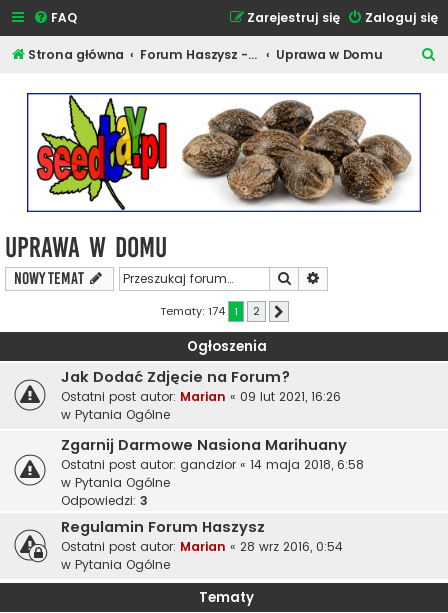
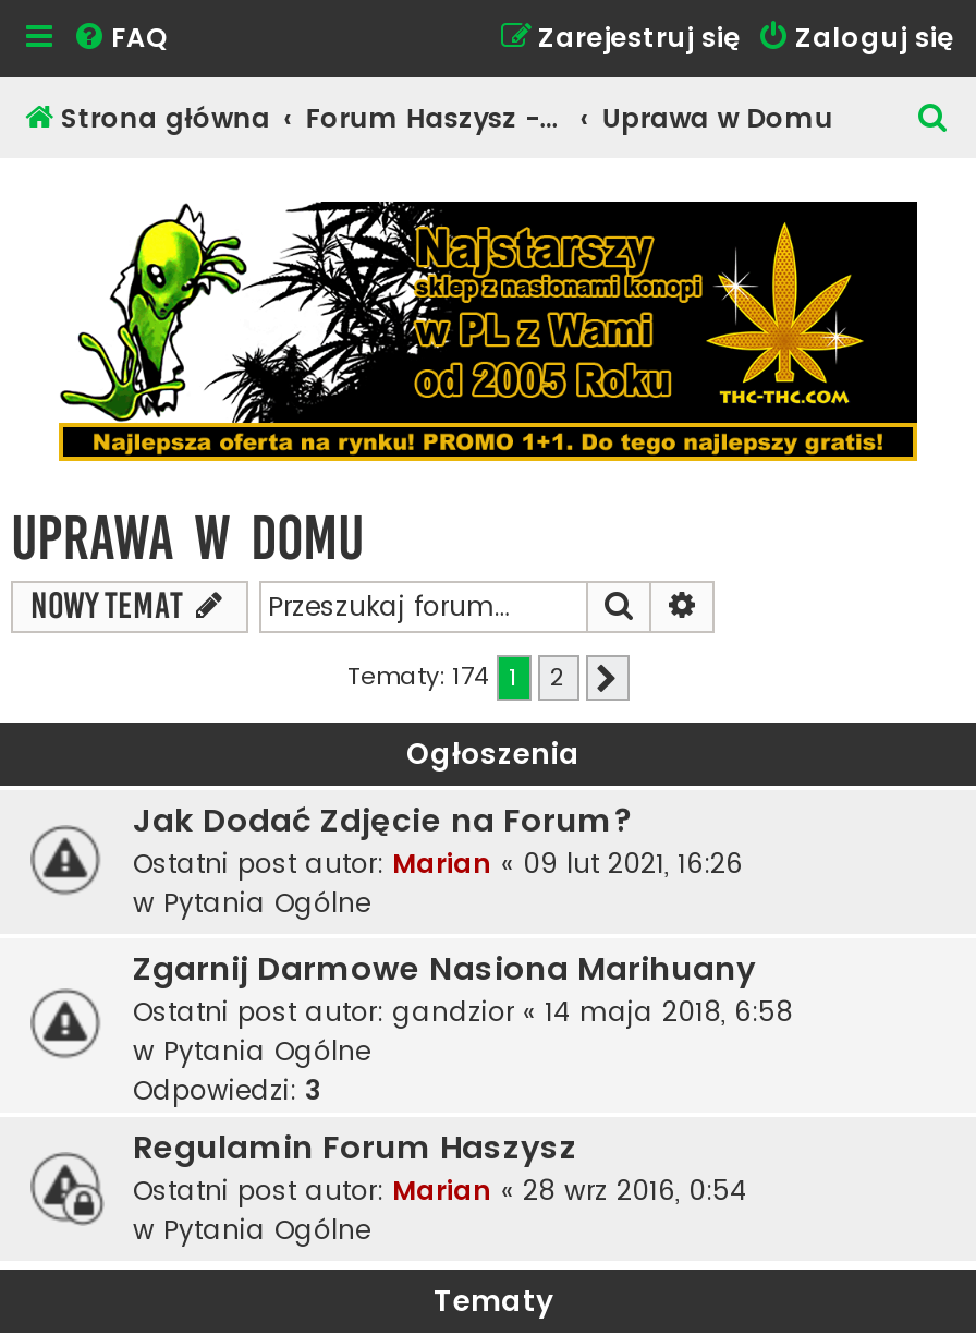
- [image]
+ [image]
